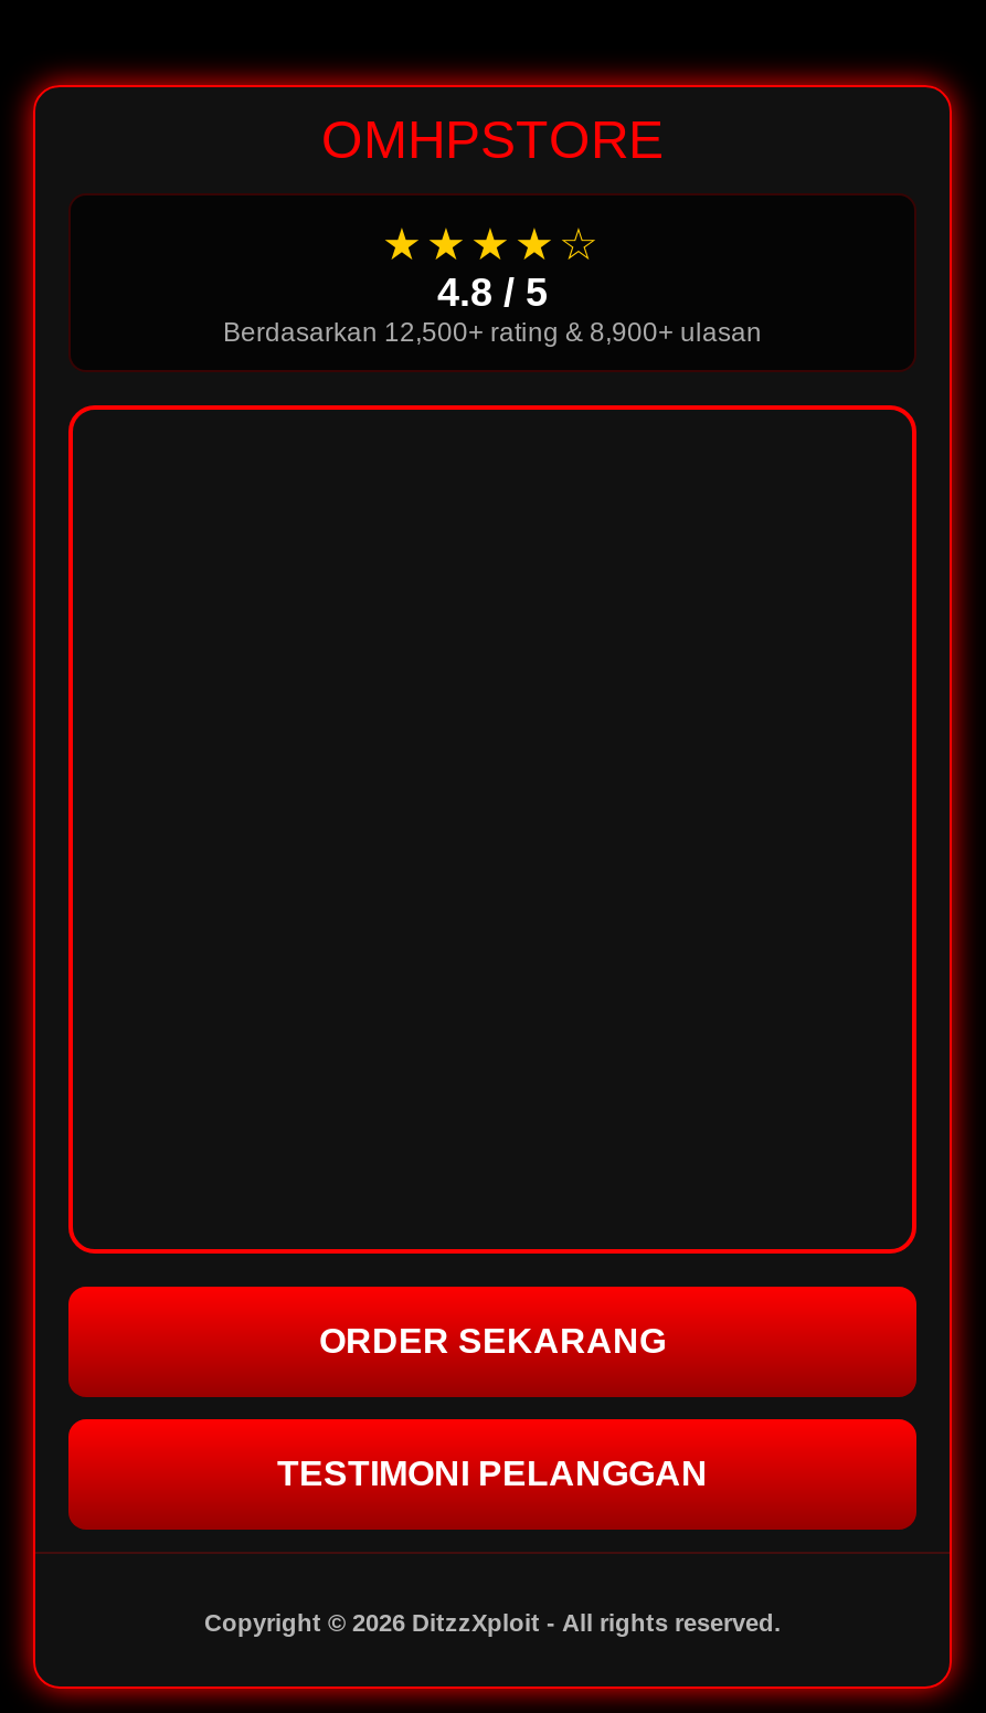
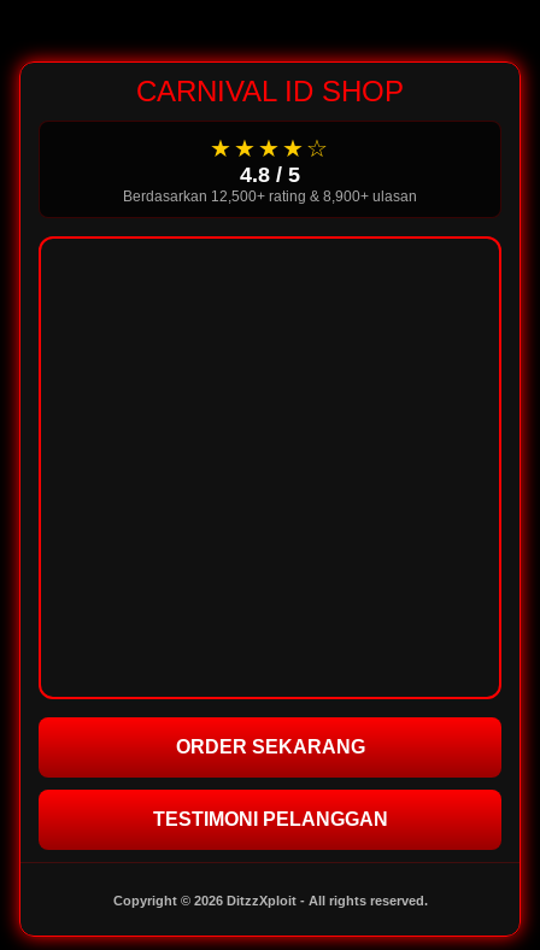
- OMHPSTORE
+ CARNIVAL ID SHOP
